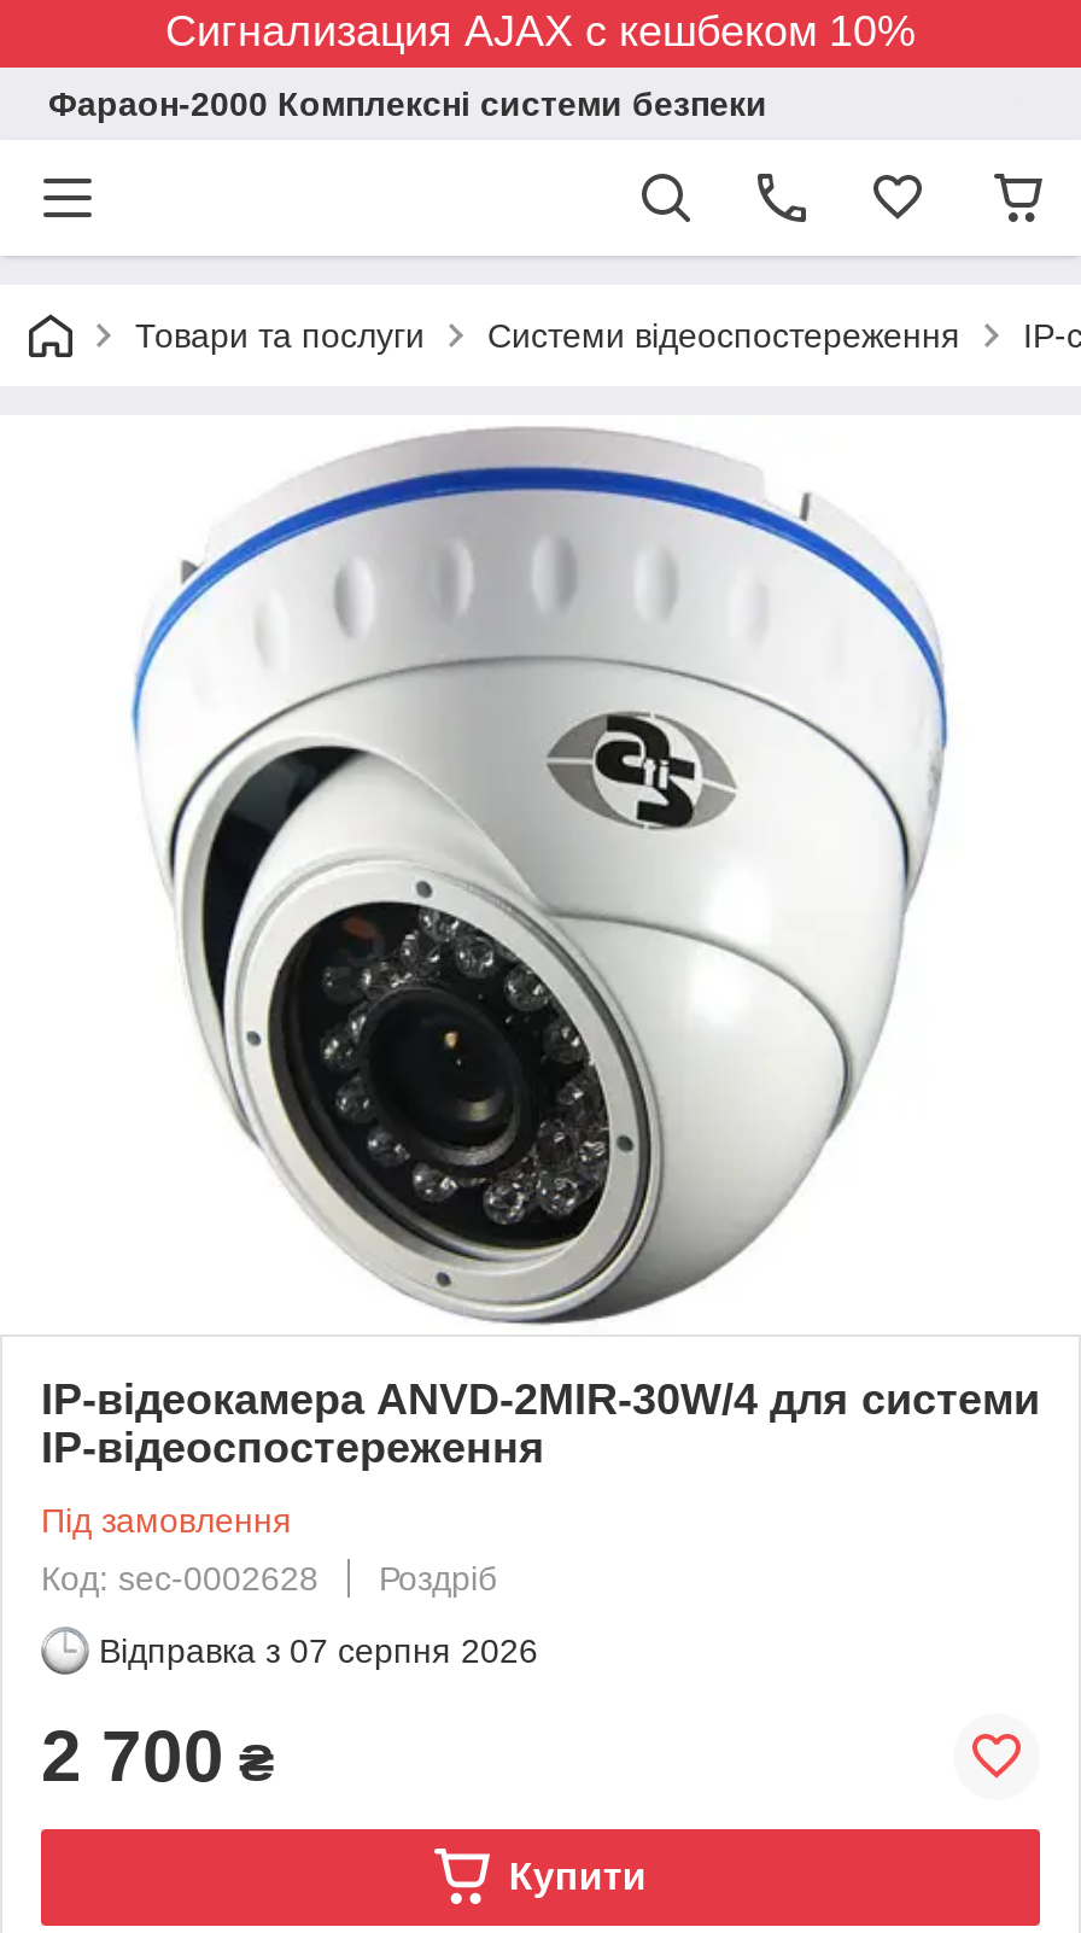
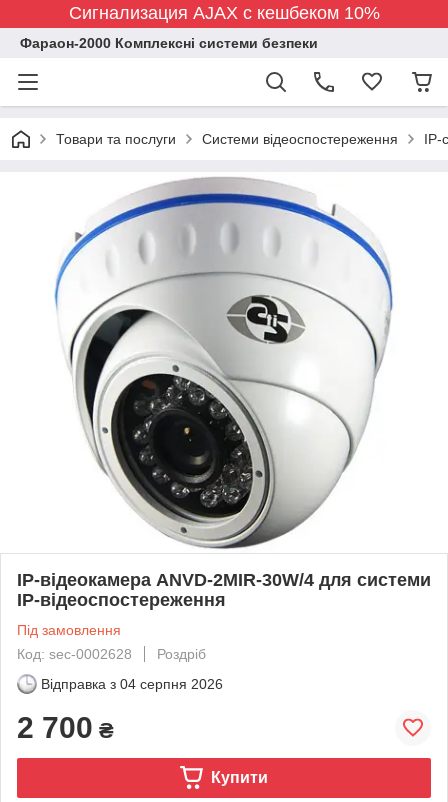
- Відправка з 07 серпня 2026
+ Відправка з 04 серпня 2026
